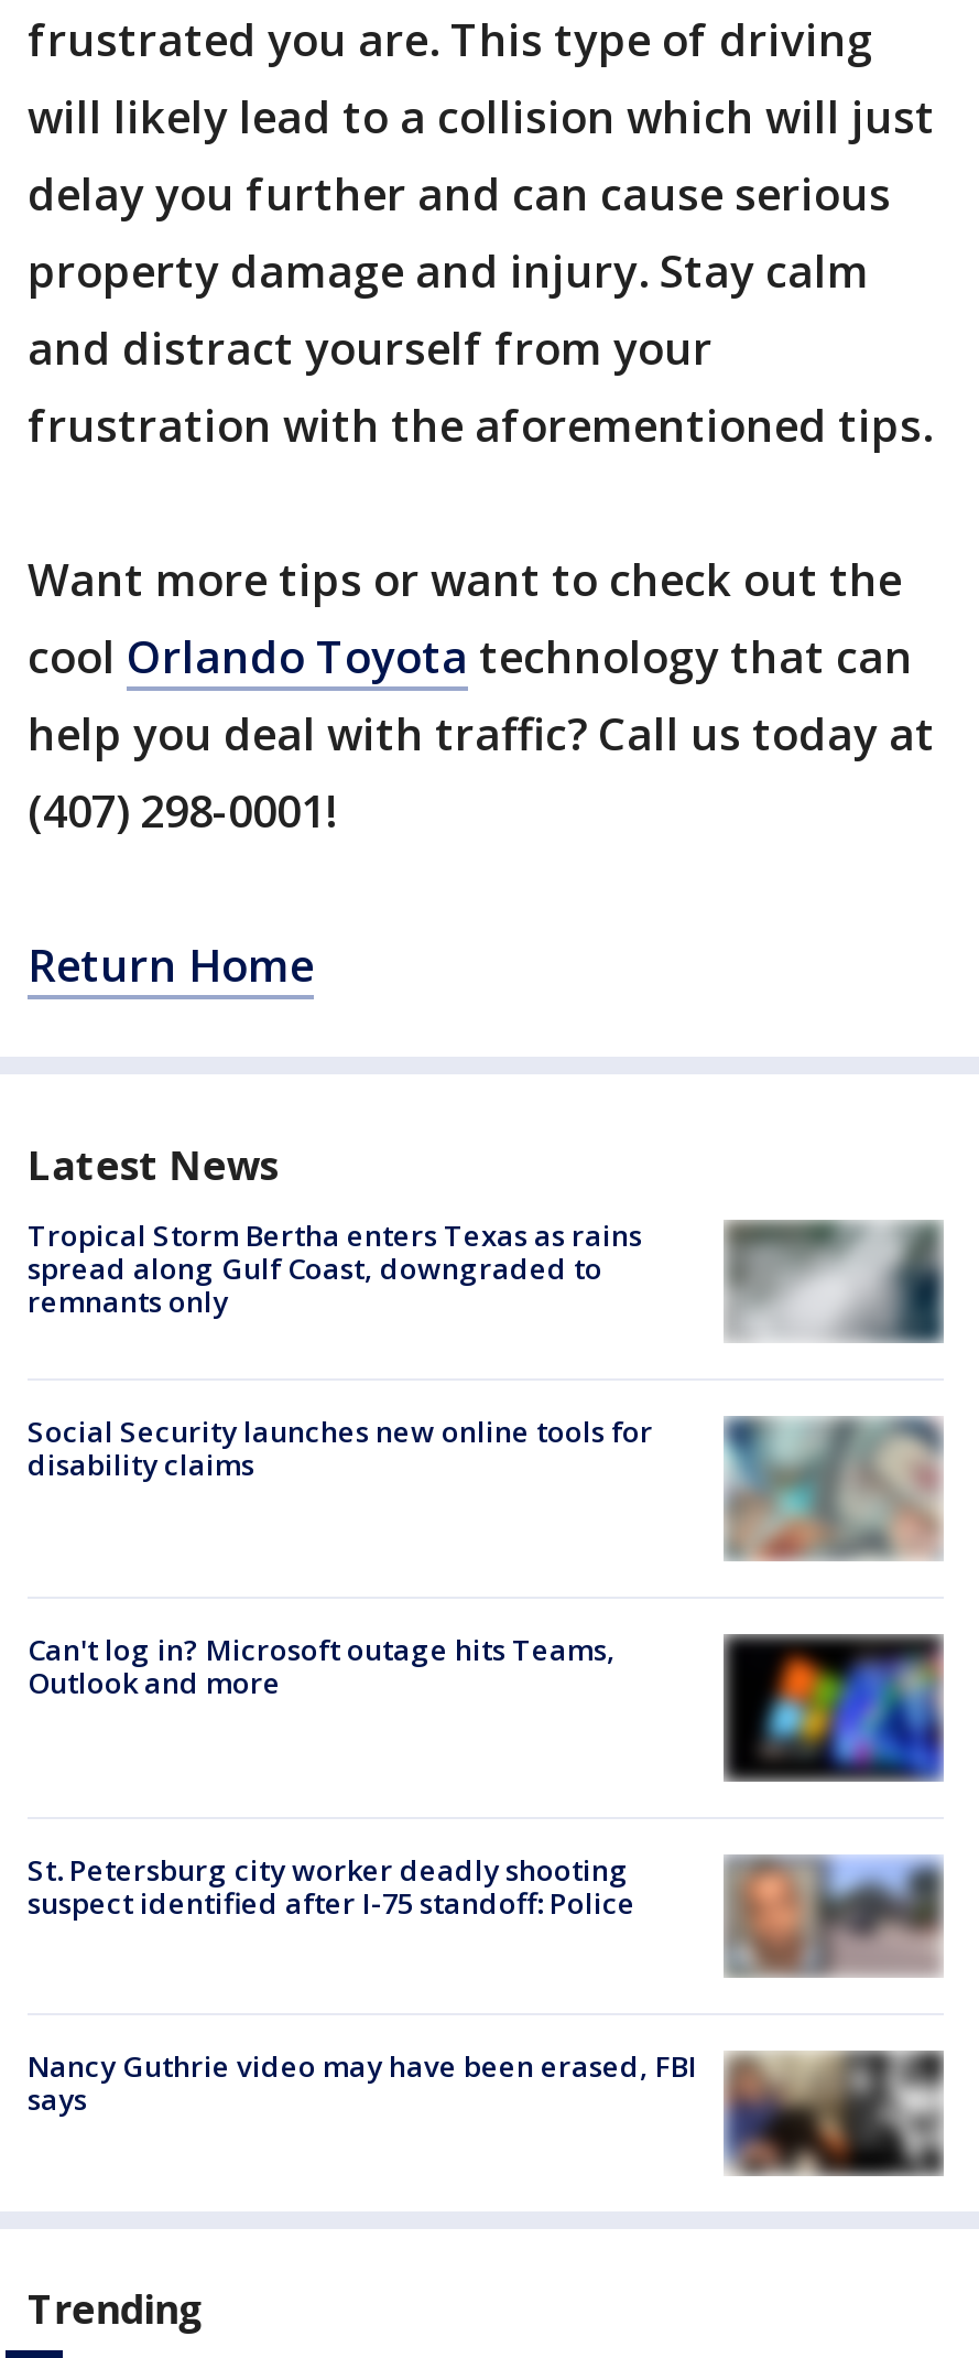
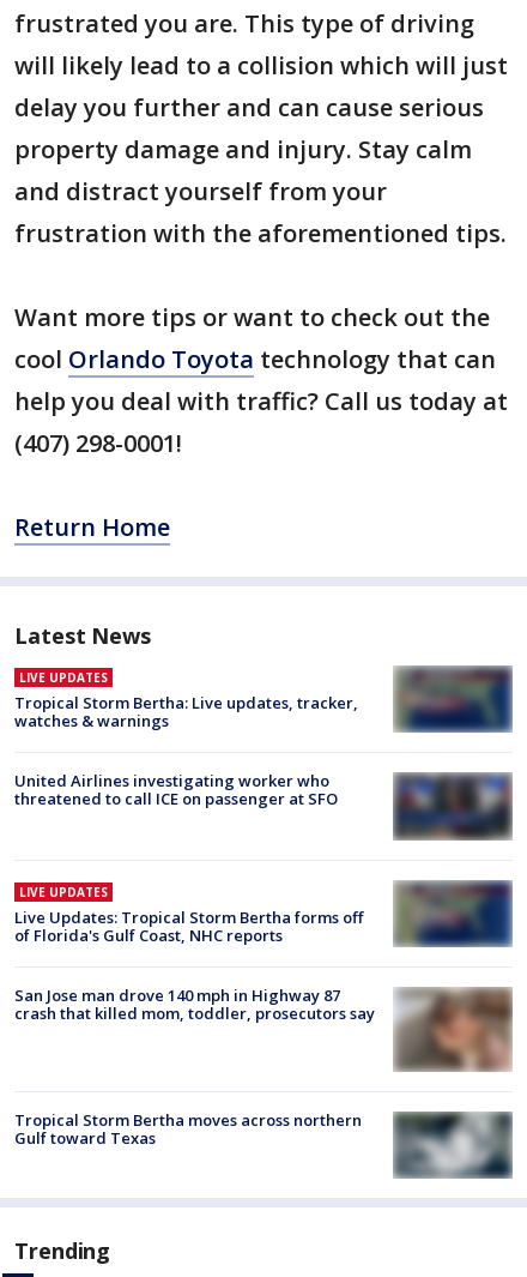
- [image]
- Tropical Storm Bertha enters Texas as rains
- spread along Gulf Coast, downgraded to
- remnants only
+ [image]
+ LIVE UPDATES
+ Tropical Storm Bertha: Live updates, tracker,
+ watches & warnings

- Social Security launches new online tools for
- disability claims
+ United Airlines investigating worker who
+ threatened to call ICE on passenger at SFO

- [image]
+ [image]

- Can't log in? Microsoft outage hits Teams,
- Outlook and more
+ LIVE UPDATES
+ Live Updates: Tropical Storm Bertha forms off
+ of Florida's Gulf Coast, NHC reports

- [image]
+ [image]

- [image]
+ [image]

- St. Petersburg city worker deadly shooting
- suspect identified after I-75 standoff: Police
+ San Jose man drove 140 mph in Highway 87
+ crash that killed mom, toddler, prosecutors say

- [image]
- Nancy Guthrie video may have been erased, FBI
- says
+ [image]
+ Tropical Storm Bertha moves across northern
+ Gulf toward Texas
